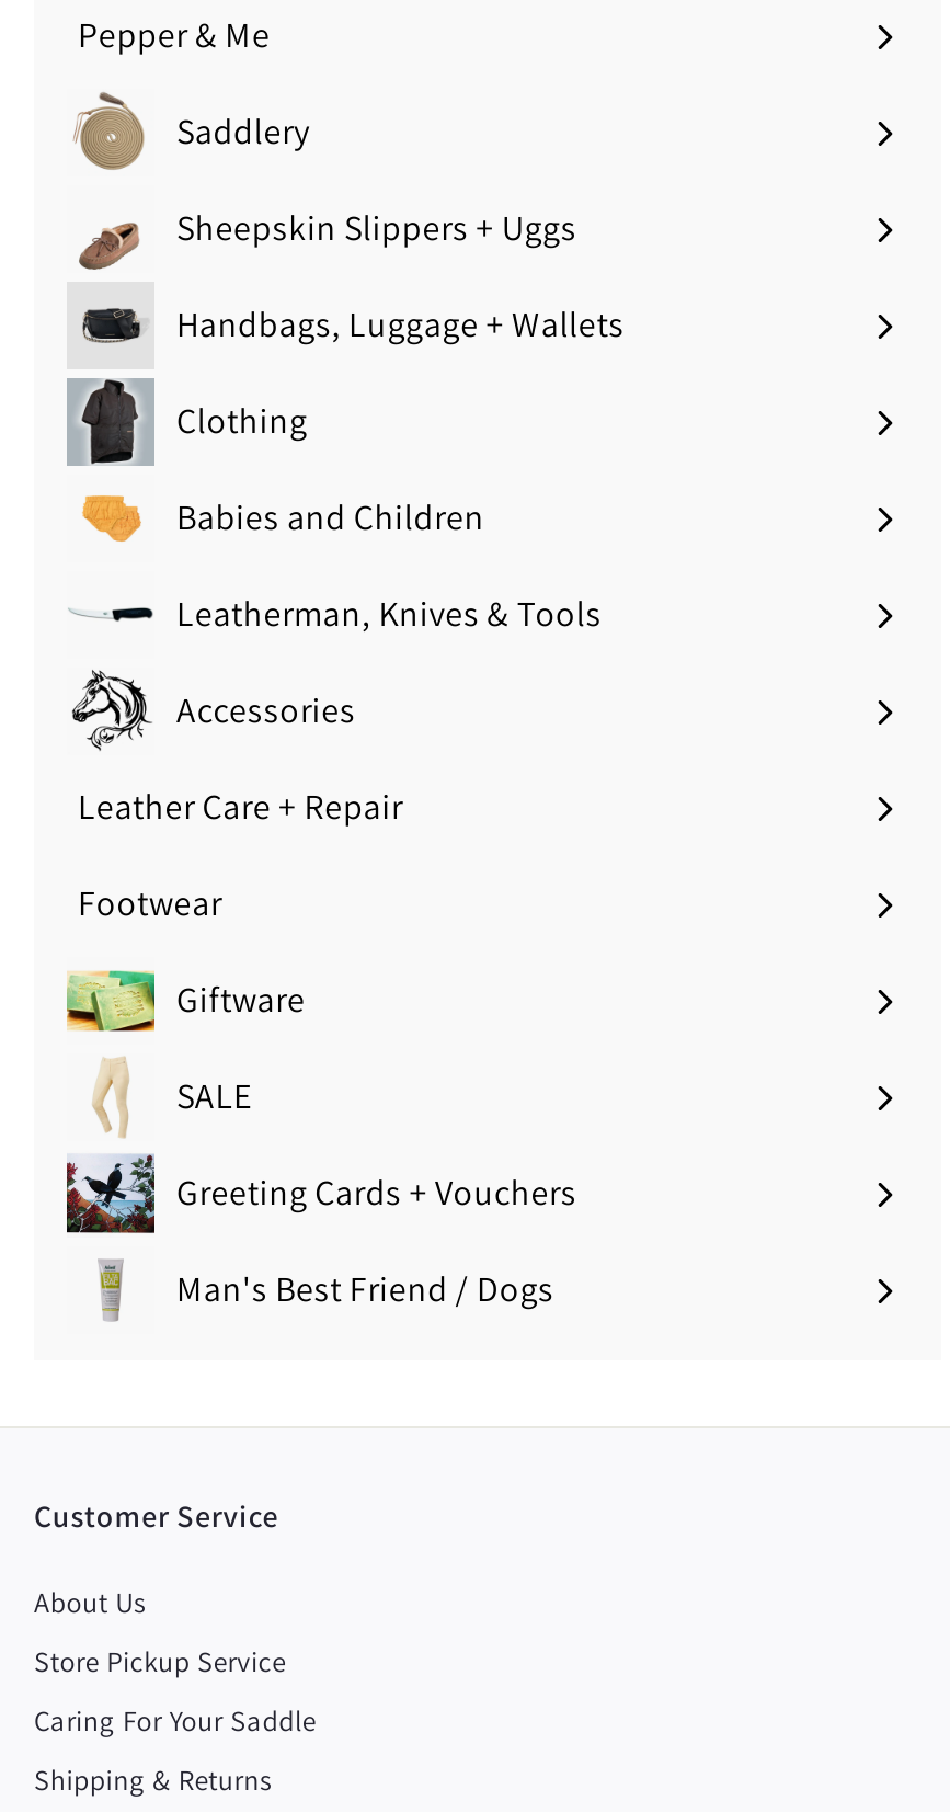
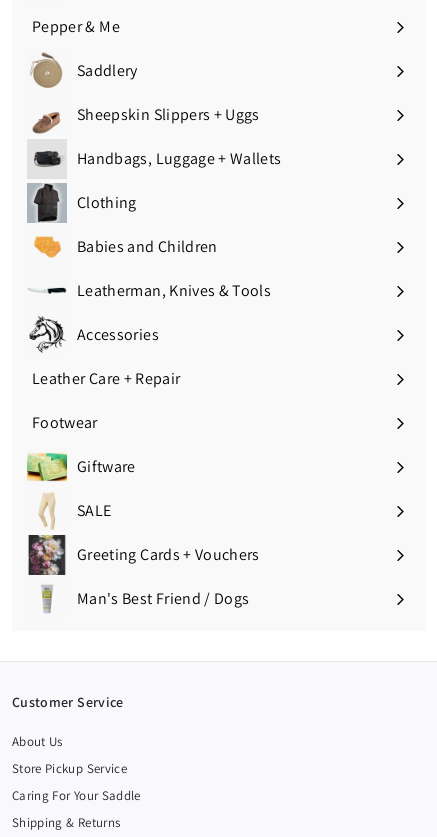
- [image]
+ [image]
